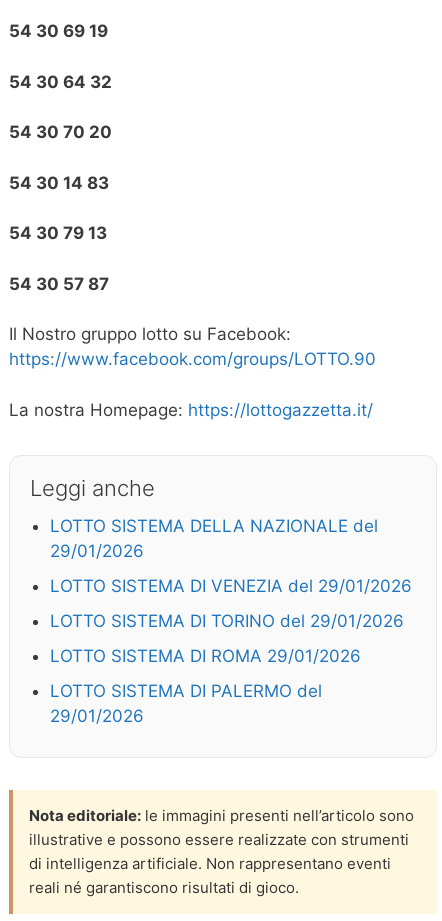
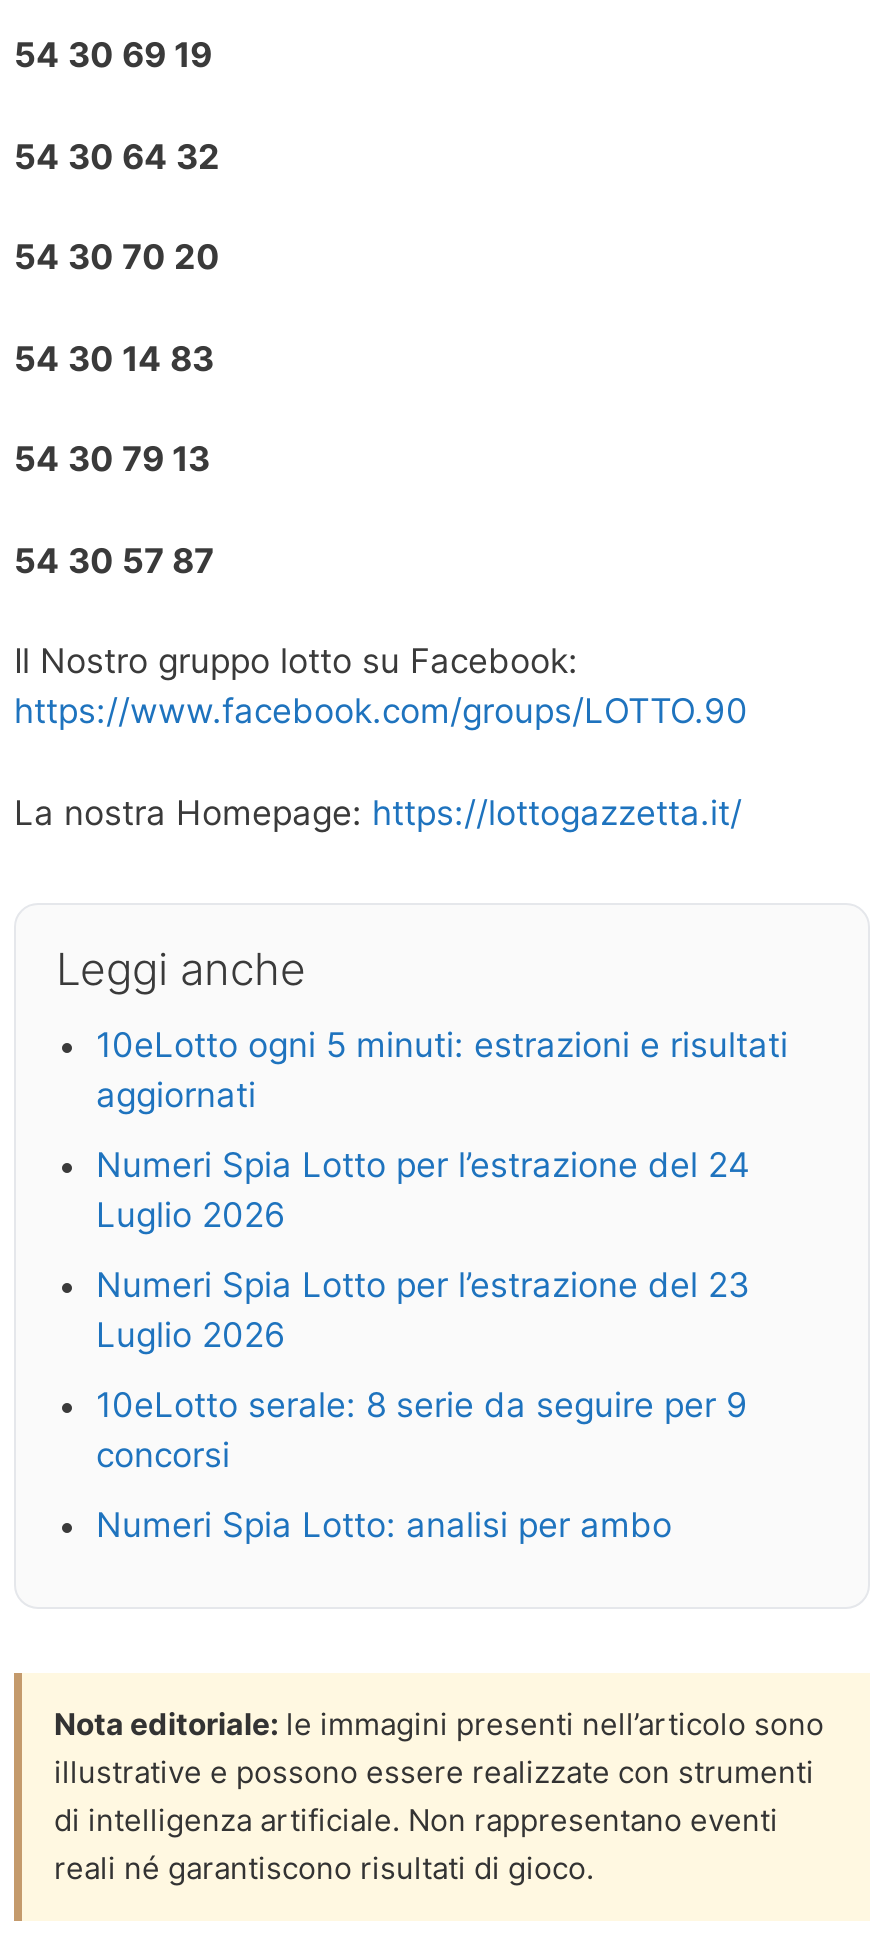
- LOTTO SISTEMA DELLA NAZIONALE del
- 29/01/2026
+ 10eLotto ogni 5 minuti: estrazioni e risultati
+ aggiornati

- LOTTO SISTEMA DI VENEZIA del 29/01/2026
+ Numeri Spia Lotto per l’estrazione del 24
+ Luglio 2026

- LOTTO SISTEMA DI TORINO del 29/01/2026
+ Numeri Spia Lotto per l’estrazione del 23
+ Luglio 2026

- LOTTO SISTEMA DI ROMA 29/01/2026
+ 10eLotto serale: 8 serie da seguire per 9
+ concorsi

- LOTTO SISTEMA DI PALERMO del
- 29/01/2026
+ Numeri Spia Lotto: analisi per ambo
